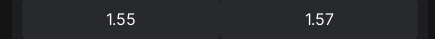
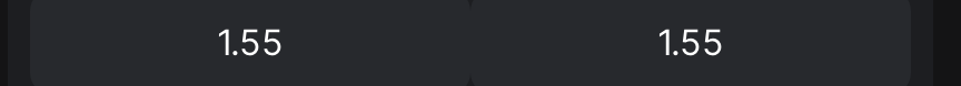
- 1.57
+ 1.55
